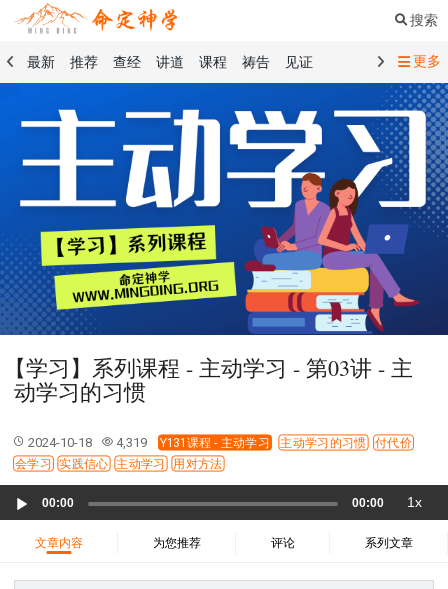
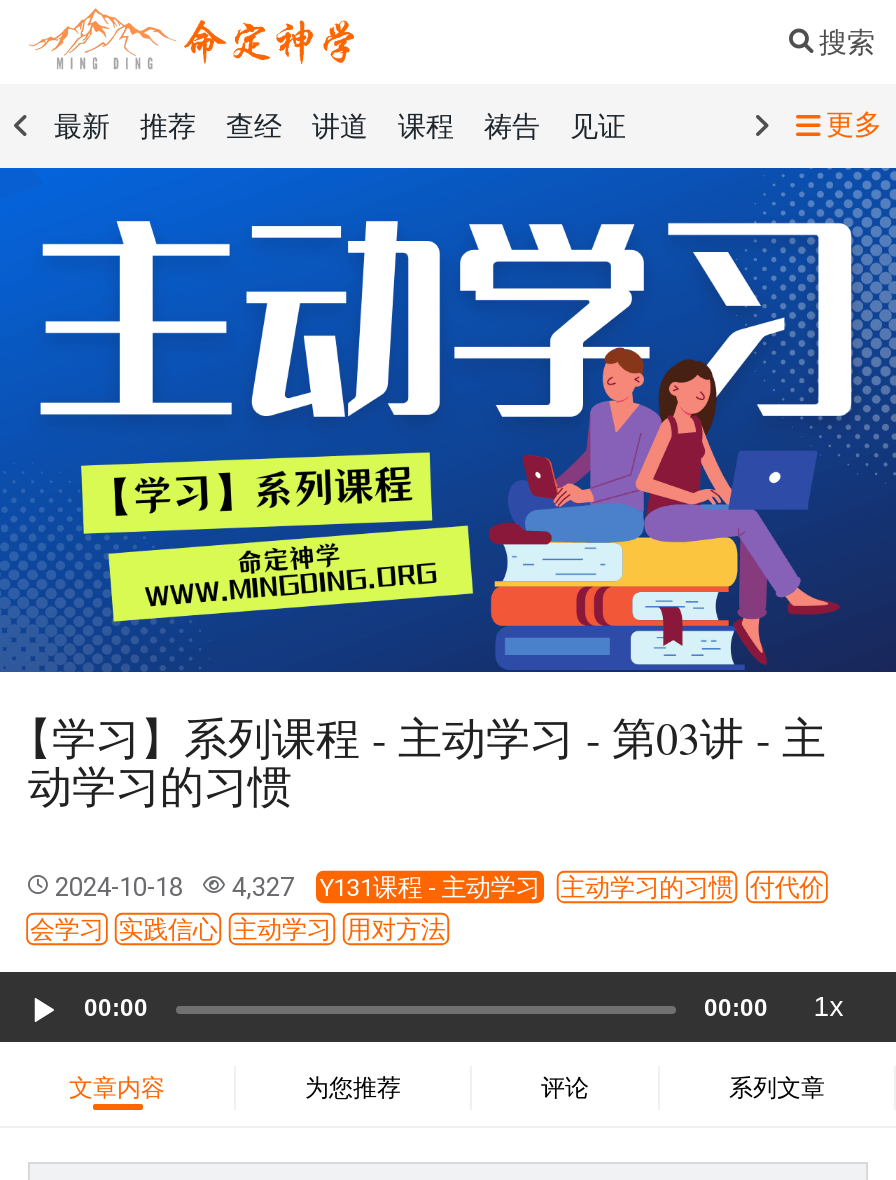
- 2024-10-18 4,319 Y131课程 - 主动学习 主动学习的习惯 付代价
+ 2024-10-18 4,327 Y131课程 - 主动学习 主动学习的习惯 付代价
